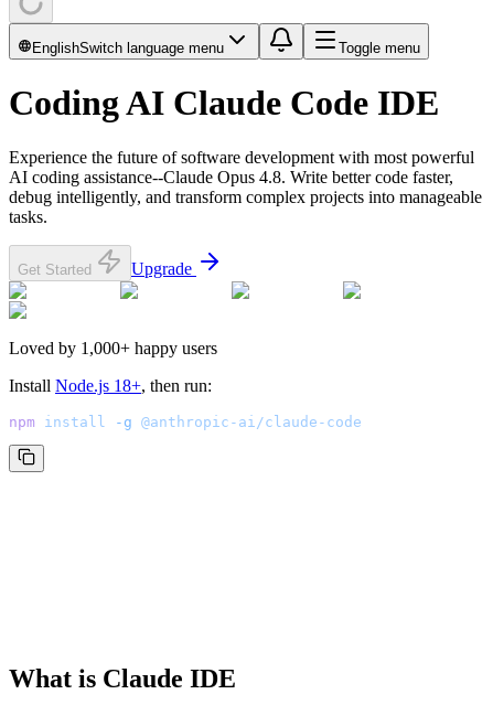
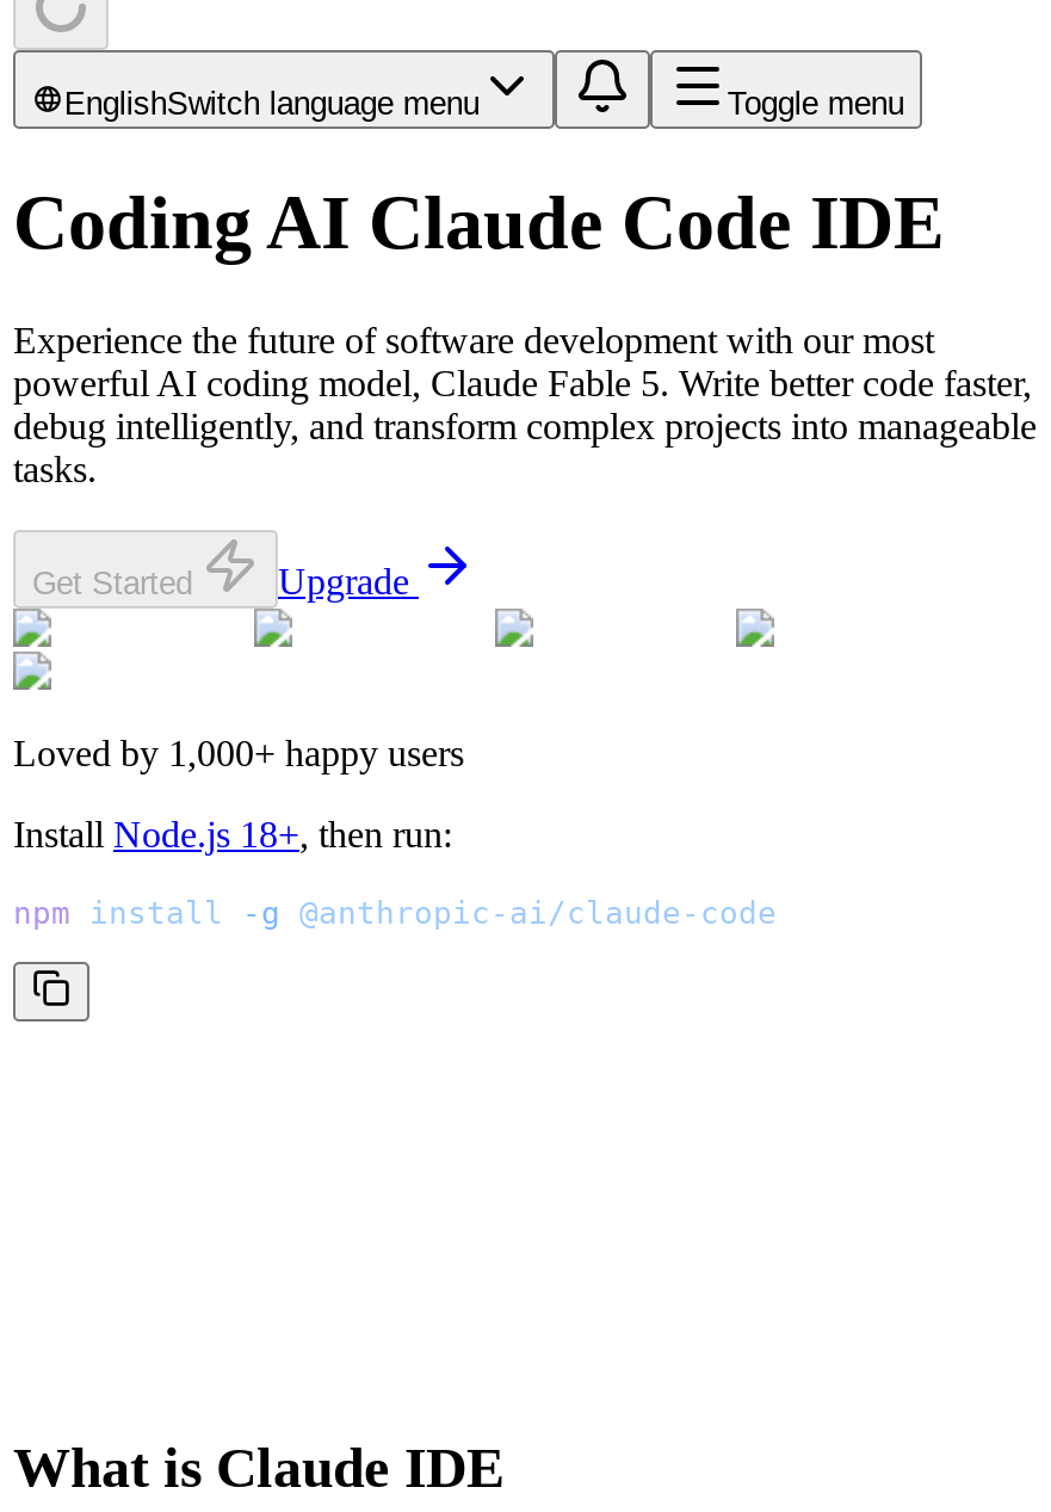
- Experience the future of software development with most powerful
- AI coding assistance--Claude Opus 4.8. Write better code faster,
+ Experience the future of software development with our most
+ powerful AI coding model, Claude Fable 5. Write better code faster,
